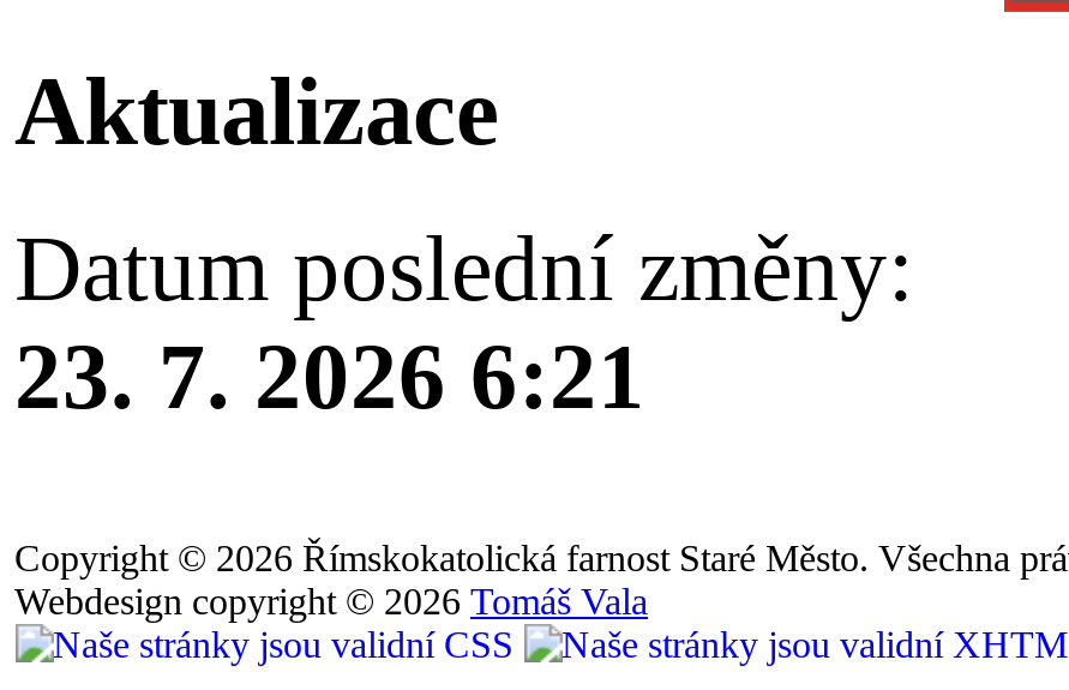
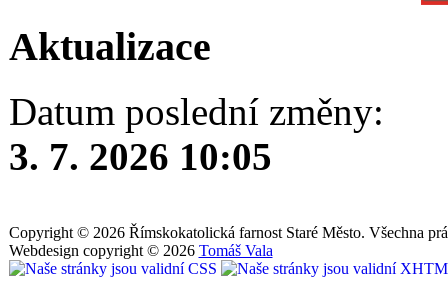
- 23. 7. 2026 6:21
+ 3. 7. 2026 10:05
